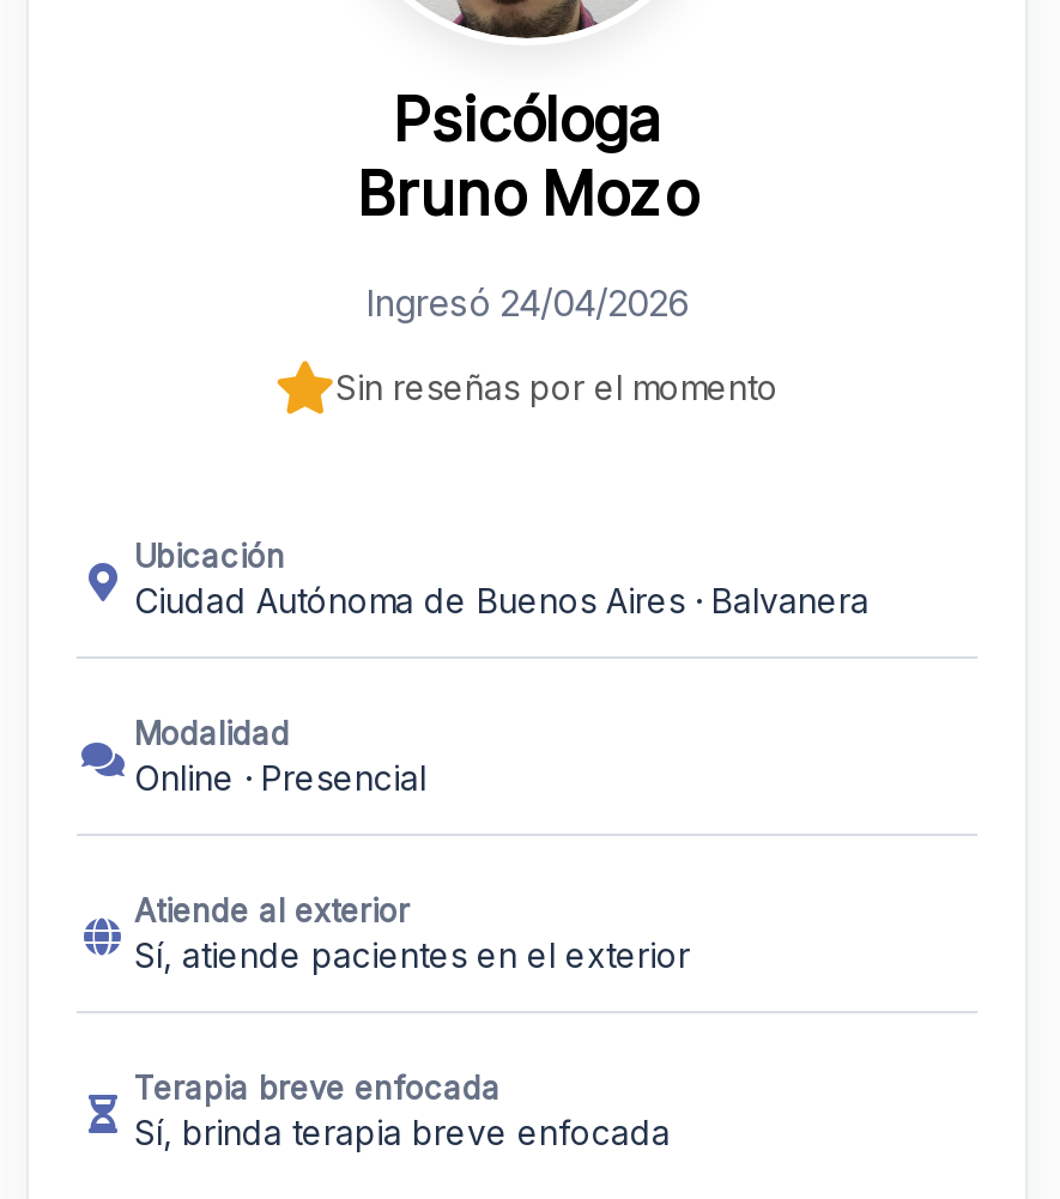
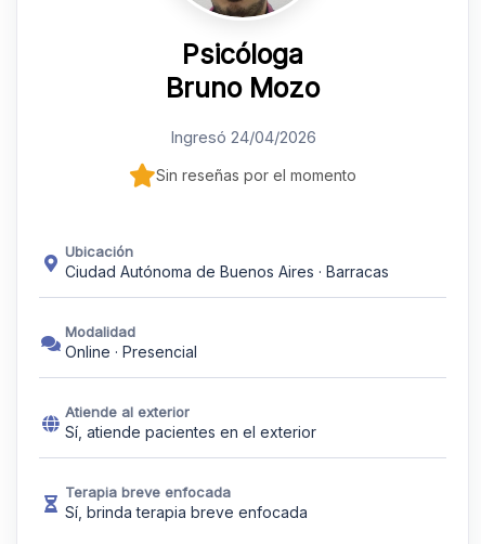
- Ciudad Autónoma de Buenos Aires · Balvanera
+ Ciudad Autónoma de Buenos Aires · Barracas
